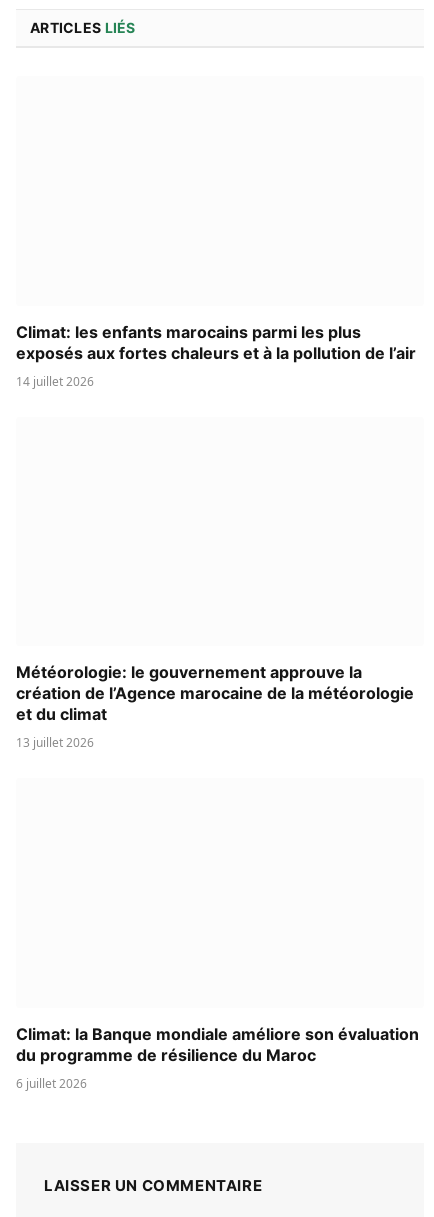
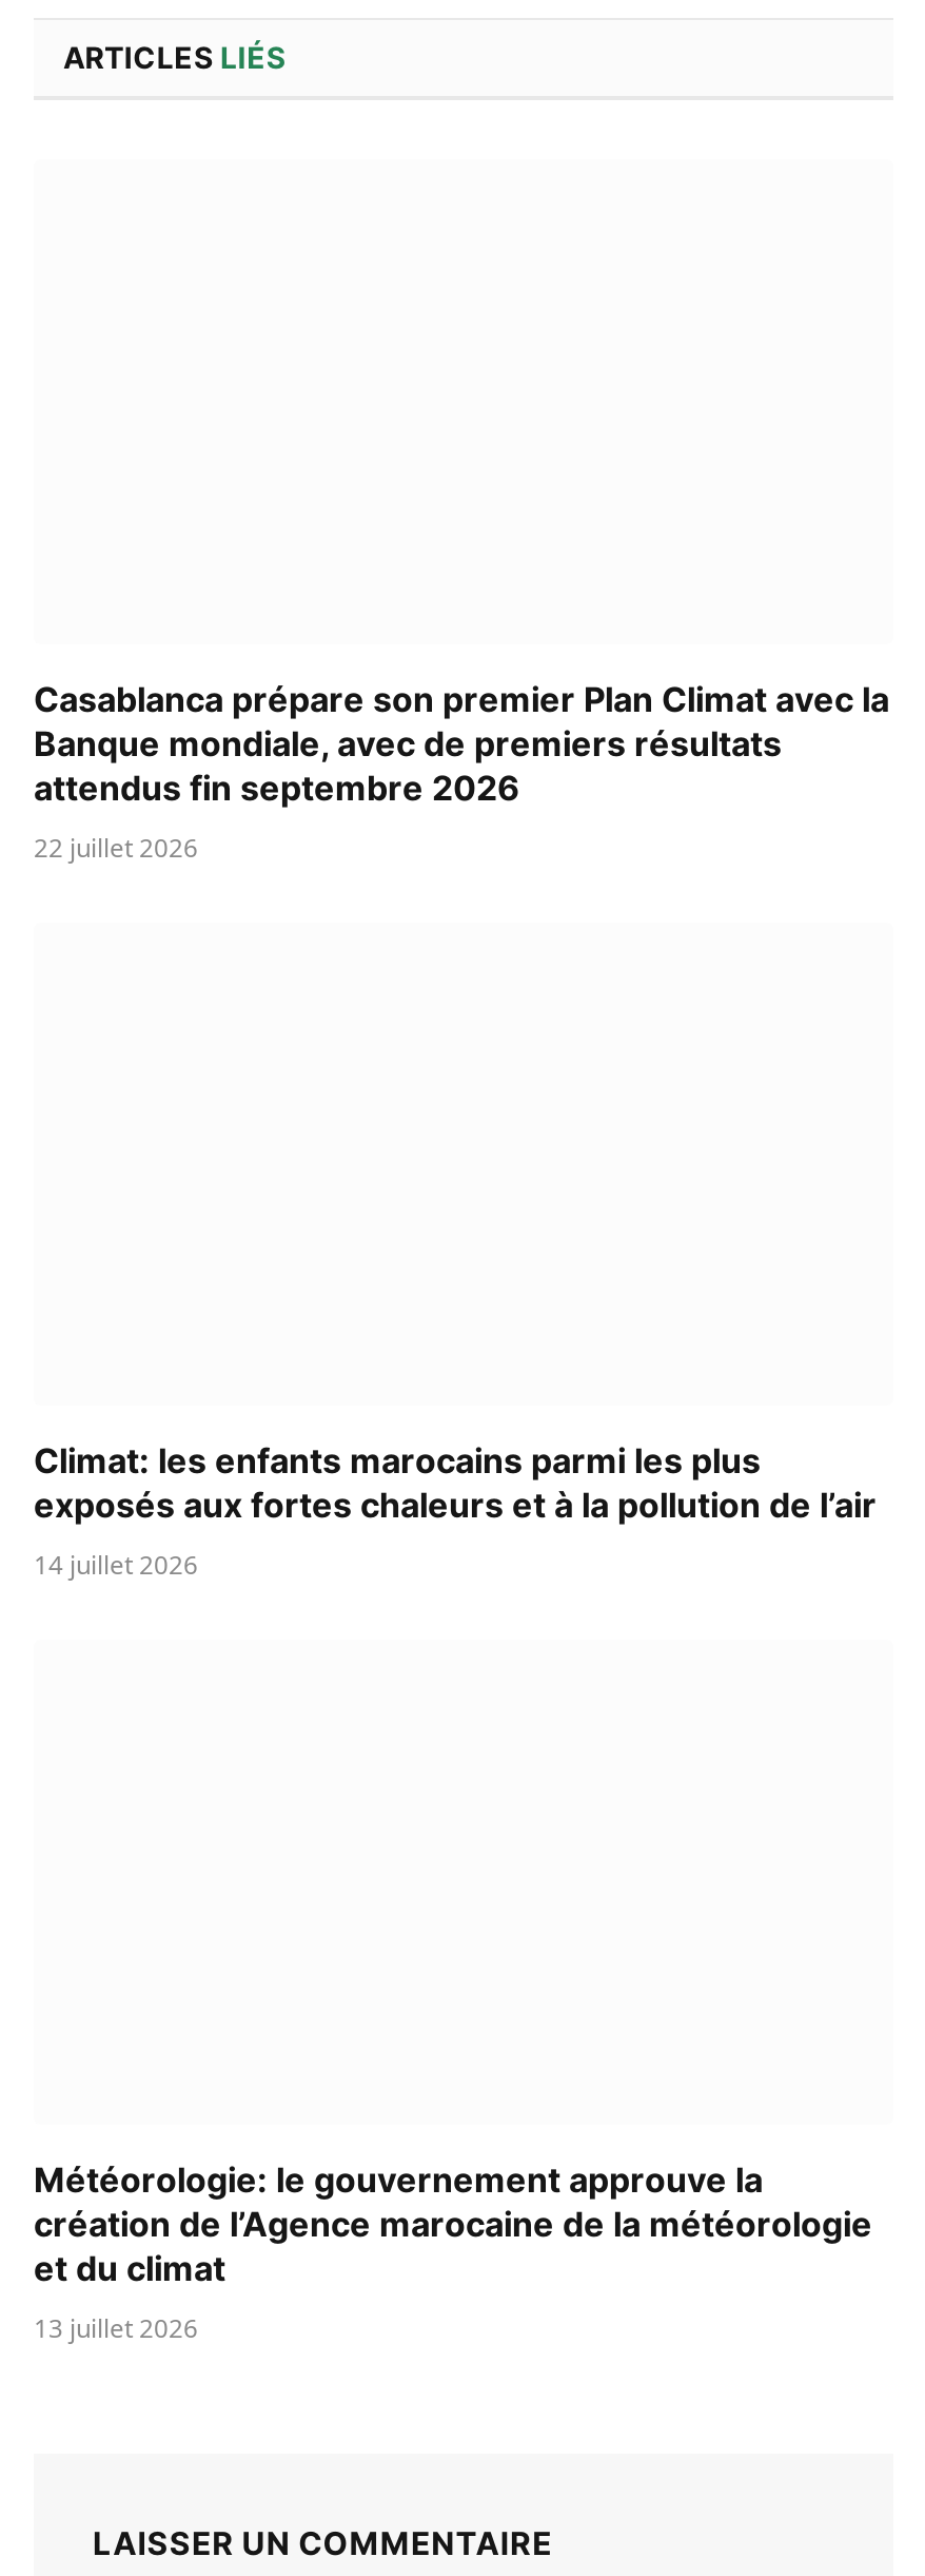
+ Casablanca prépare son premier Plan Climat avec la
+ Banque mondiale, avec de premiers résultats
+ attendus fin septembre 2026
+ 22 juillet 2026

moved down: Climat: les enfants marocains parmi les plus | exposés aux fortes chaleurs et à la pollution de l’air | 14 juillet 2026 | Météorologie: le gouvernement approuve la | création de l’Agence marocaine de la météorologie | et du climat | 13 juillet 2026

- Climat: la Banque mondiale améliore son évaluation
- du programme de résilience du Maroc
- 6 juillet 2026
